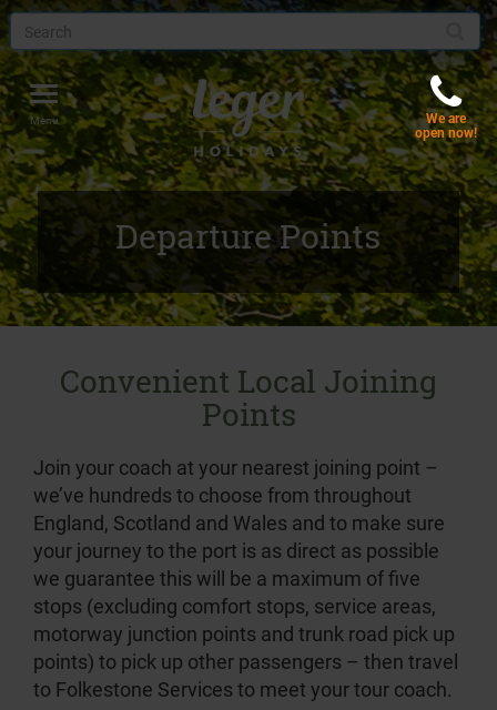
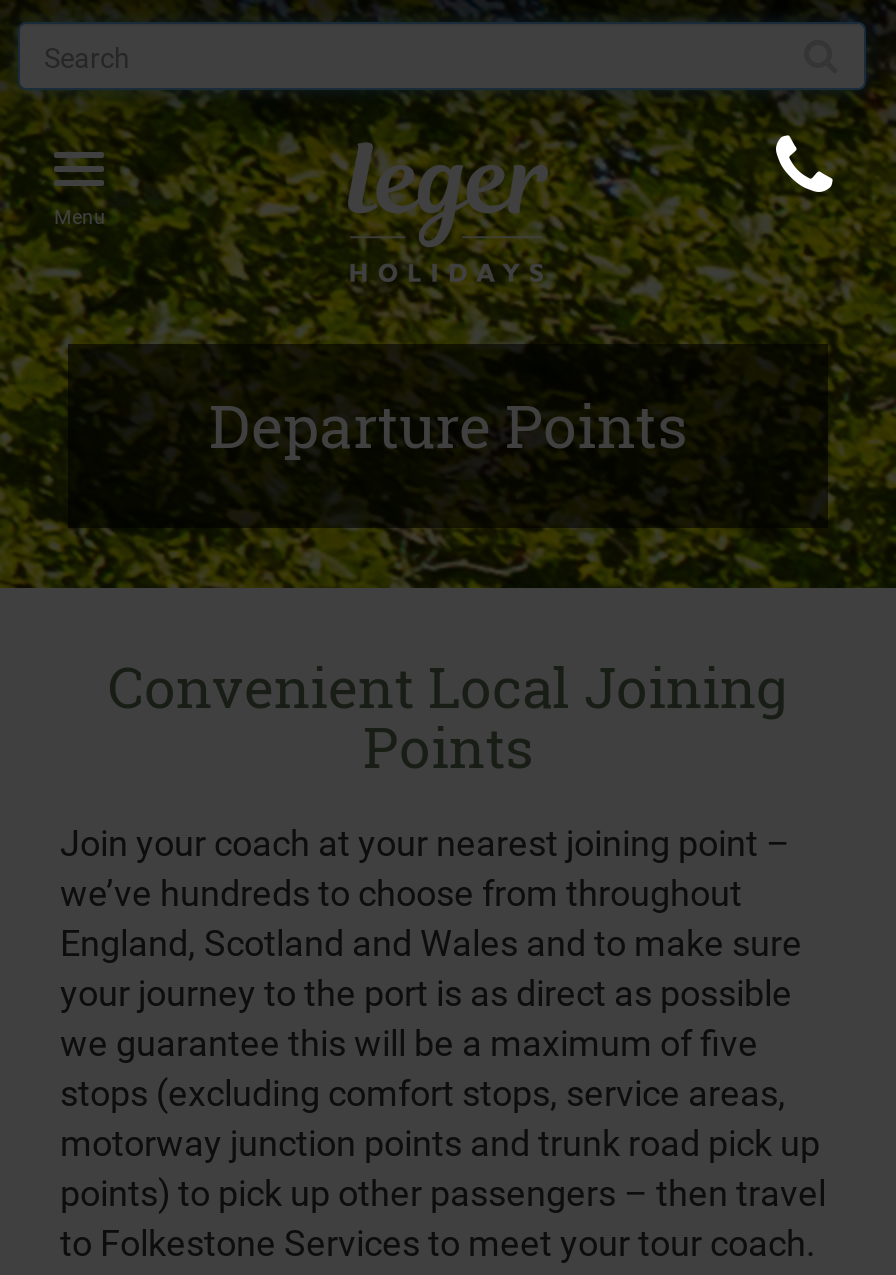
- We are
- open now!
